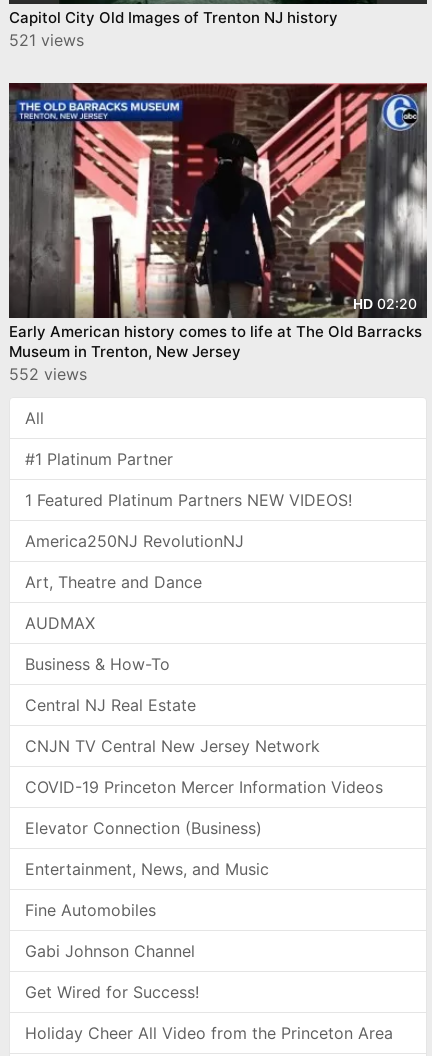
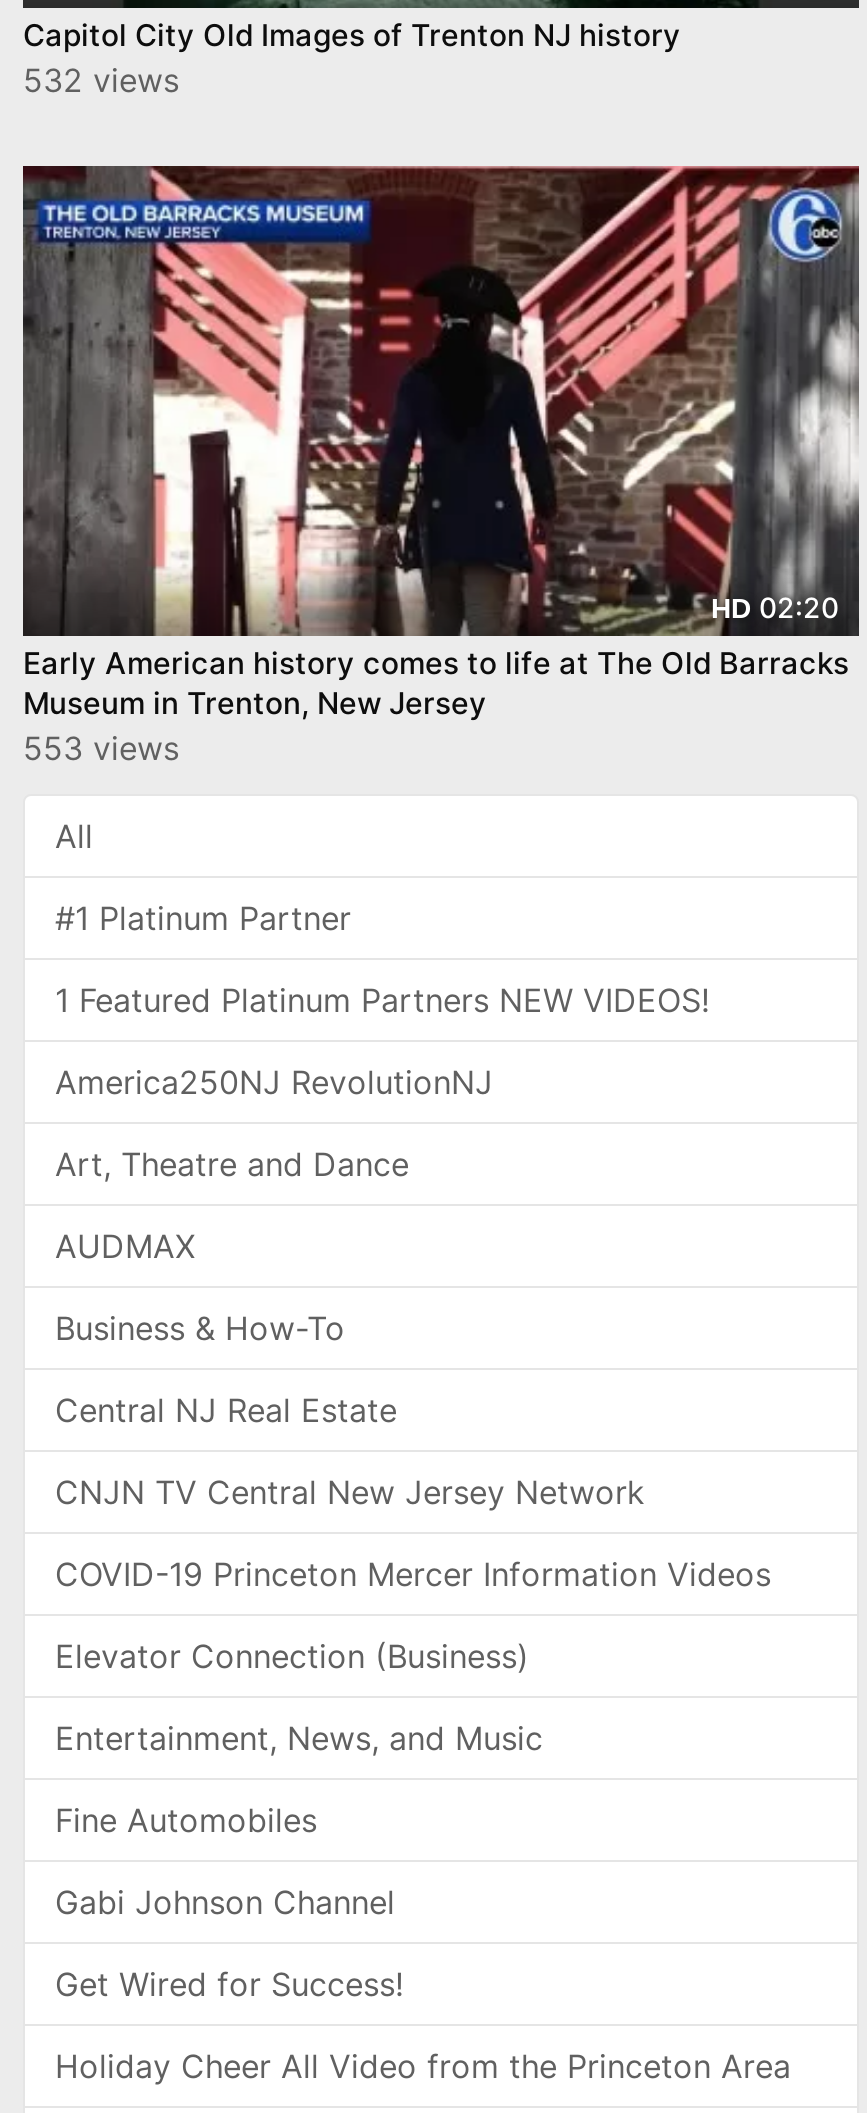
- 521 views
+ 532 views

- 552 views
+ 553 views
